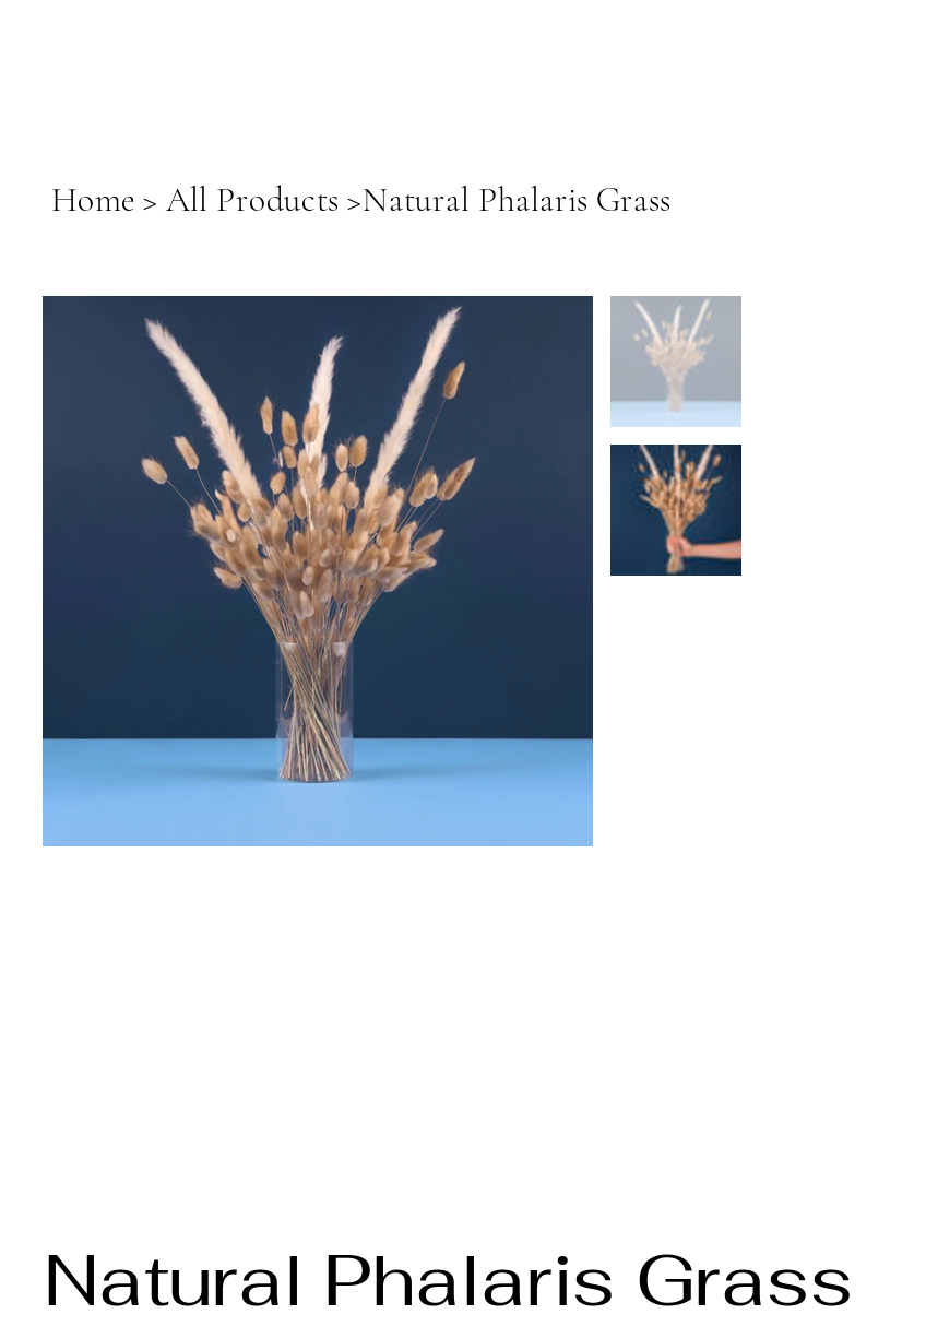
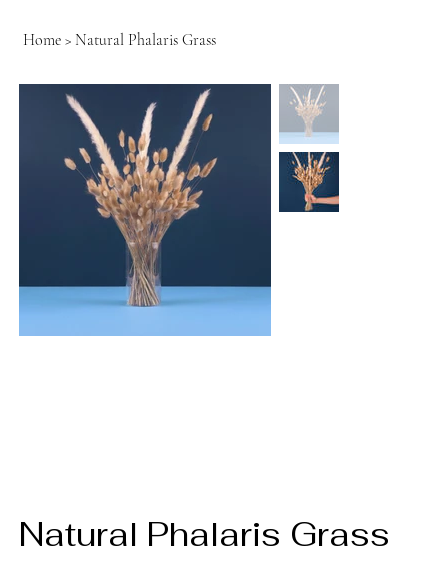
- Home > All Products >Natural Phalaris Grass
+ Home > Natural Phalaris Grass
